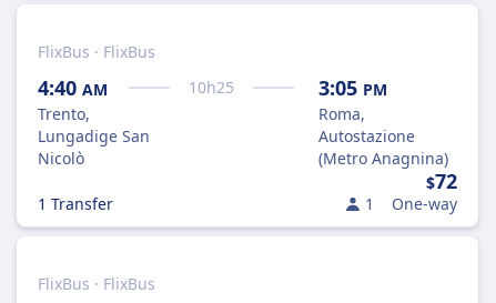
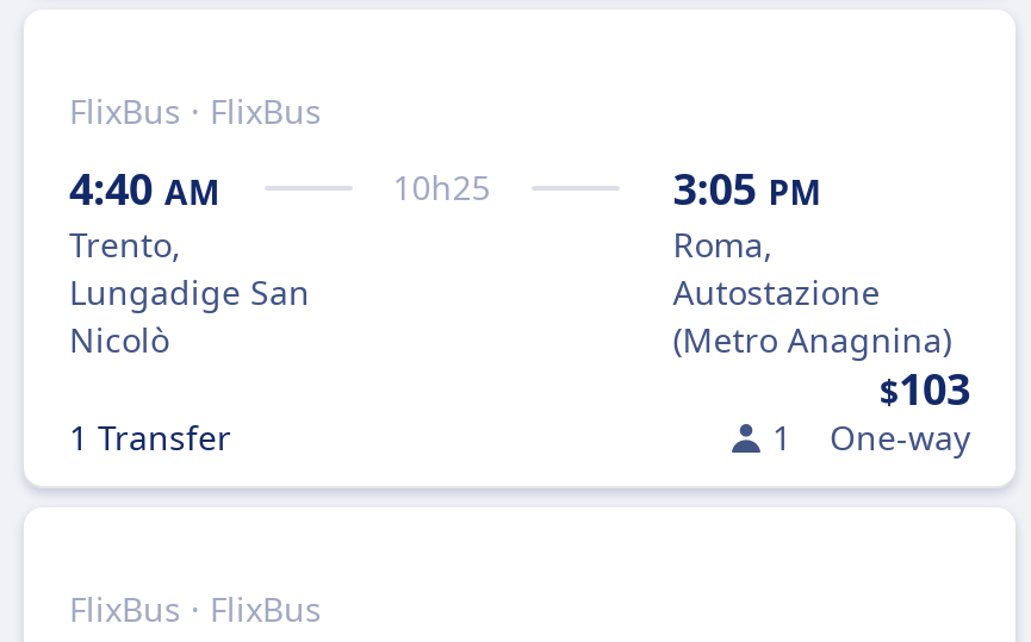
- $72
+ $103
